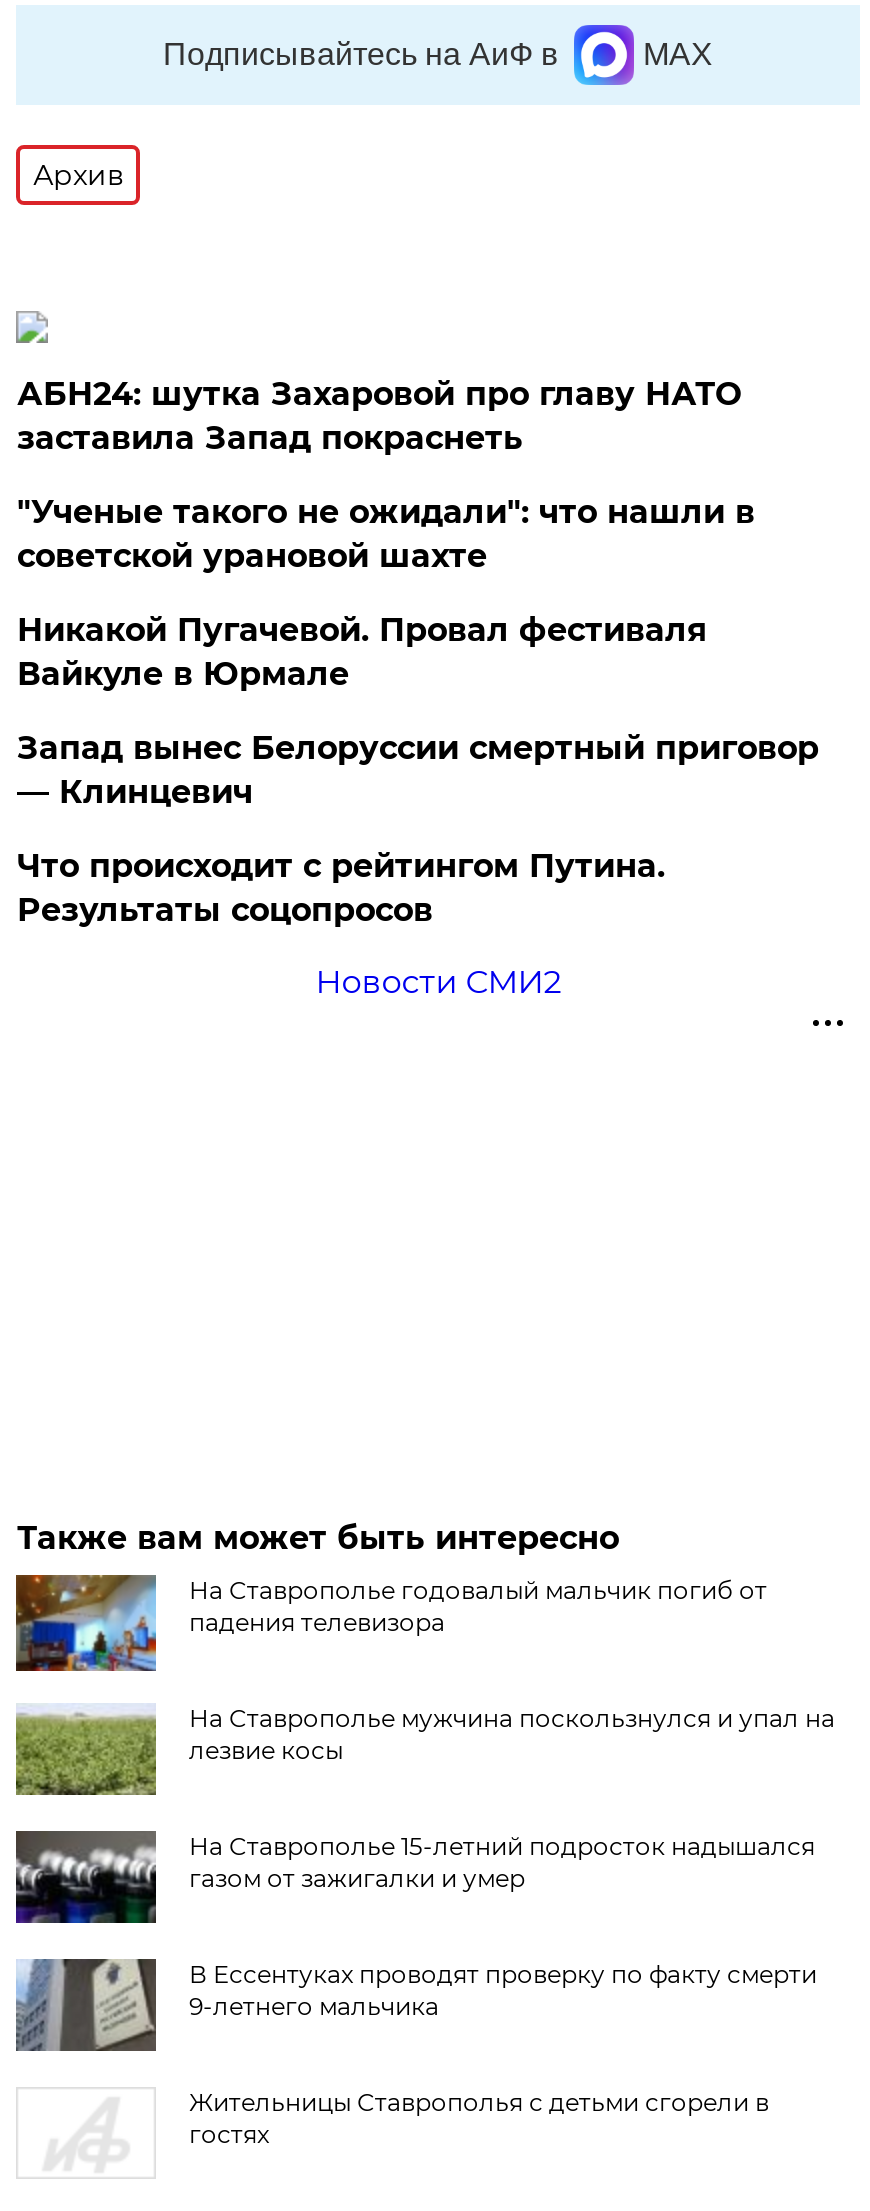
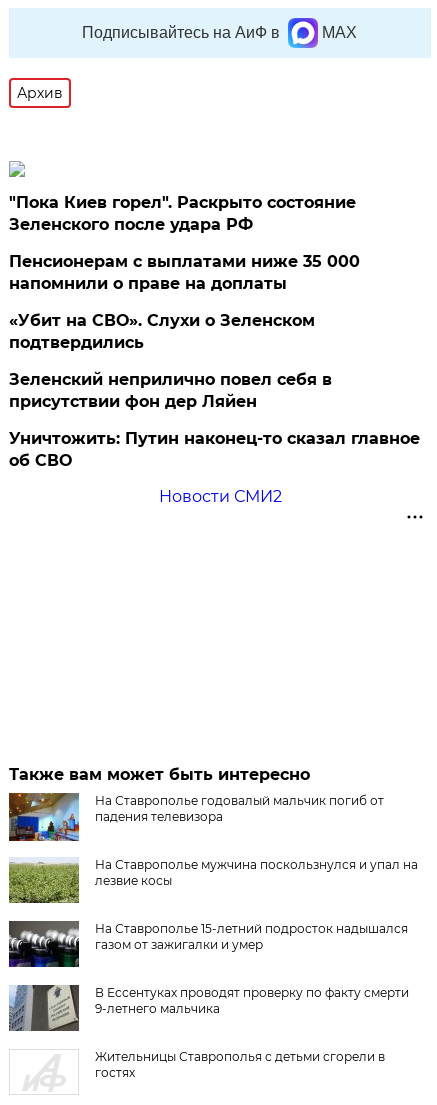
- АБН24: шутка Захаровой про главу НАТО
- заставила Запад покраснеть
+ "Пока Киев горел". Раскрыто состояние
+ Зеленского после удара РФ

- "Ученые такого не ожидали": что нашли в
- советской урановой шахте
+ Пенсионерам с выплатами ниже 35 000
+ напомнили о праве на доплаты

- Никакой Пугачевой. Провал фестиваля
- Вайкуле в Юрмале
+ «Убит на СВО». Слухи о Зеленском
+ подтвердились

- Запад вынес Белоруссии смертный приговор
- — Клинцевич
+ Зеленский неприлично повел cебя в
+ присутствии фон дер Ляйен

- Что происходит с рейтингом Путина.
- Результаты соцопросов
+ Уничтожить: Путин наконец-то сказал главное
+ об СВО
